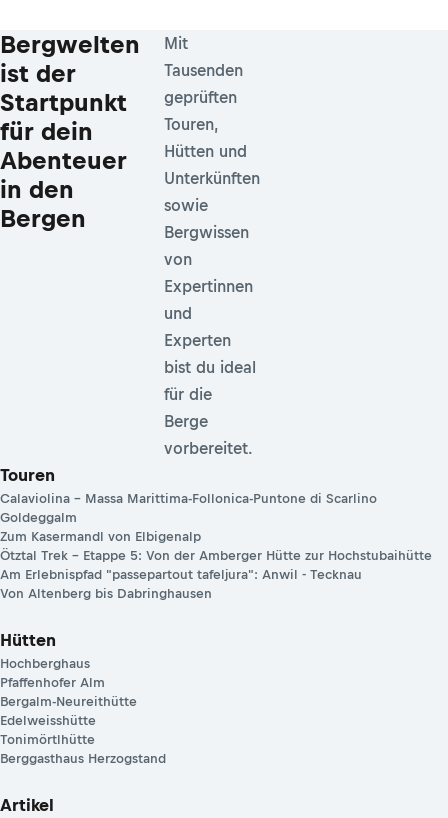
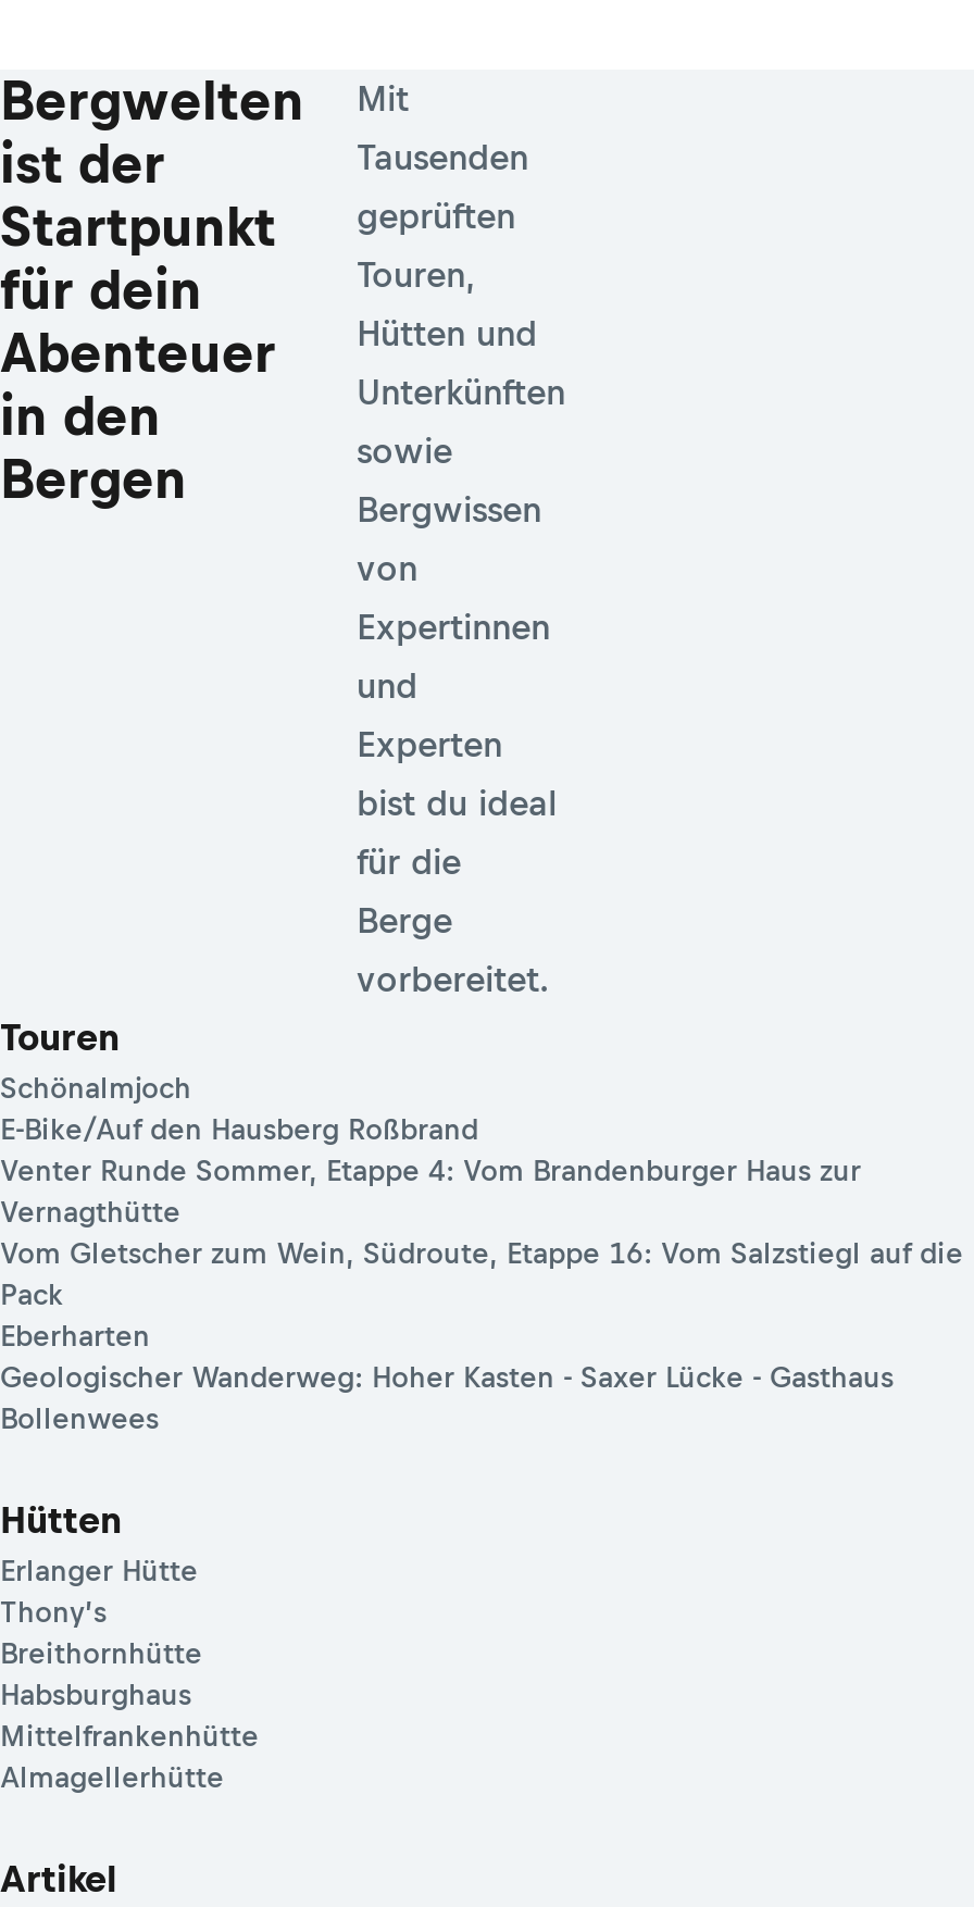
- Calaviolina – Massa Marittima-Follonica-Puntone di Scarlino
- Goldeggalm
- Zum Kasermandl von Elbigenalp
- Ötztal Trek – Etappe 5: Von der Amberger Hütte zur Hochstubaihütte
- Am Erlebnispfad "passepartout tafeljura": Anwil - Tecknau
- Von Altenberg bis Dabringhausen
+ Schönalmjoch
+ E-Bike/Auf den Hausberg Roßbrand
+ Venter Runde Sommer, Etappe 4: Vom Brandenburger Haus zur
+ Vernagthütte
+ Vom Gletscher zum Wein, Südroute, Etappe 16: Vom Salzstiegl auf die
+ Pack
+ Eberharten
+ Geologischer Wanderweg: Hoher Kasten - Saxer Lücke - Gasthaus
+ Bollenwees

- Hochberghaus
- Pfaffenhofer Alm
- Bergalm-Neureithütte
- Edelweisshütte
- Tonimörtlhütte
- Berggasthaus Herzogstand
+ Erlanger Hütte
+ Thony’s
+ Breithornhütte
+ Habsburghaus
+ Mittelfrankenhütte
+ Almagellerhütte
